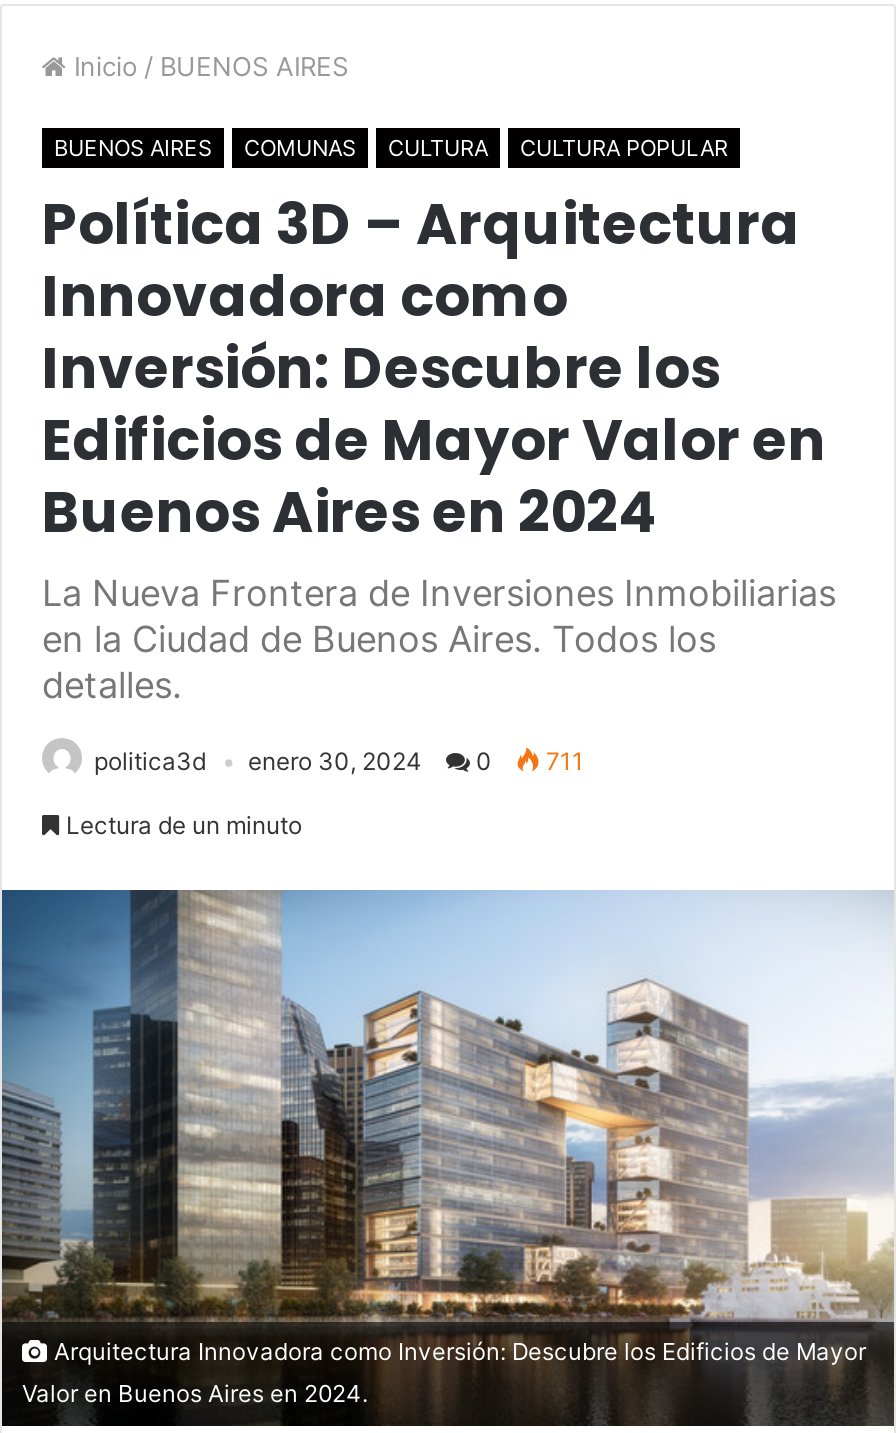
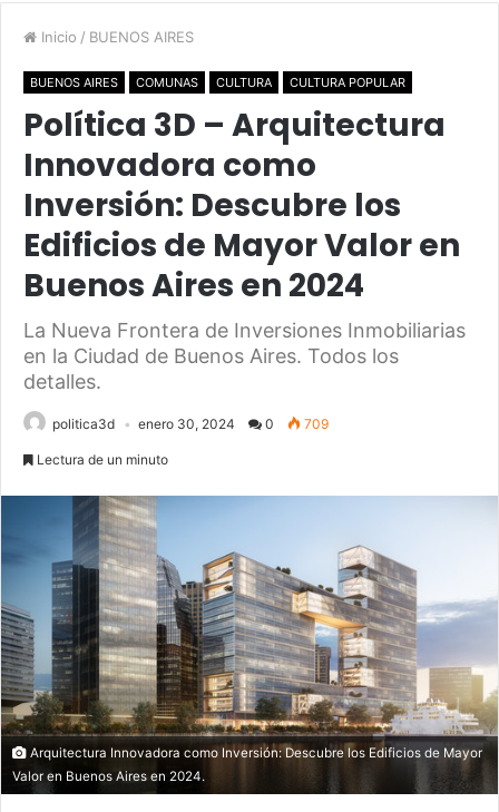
- politica3d enero 30, 2024 0 711
+ politica3d enero 30, 2024 0 709
